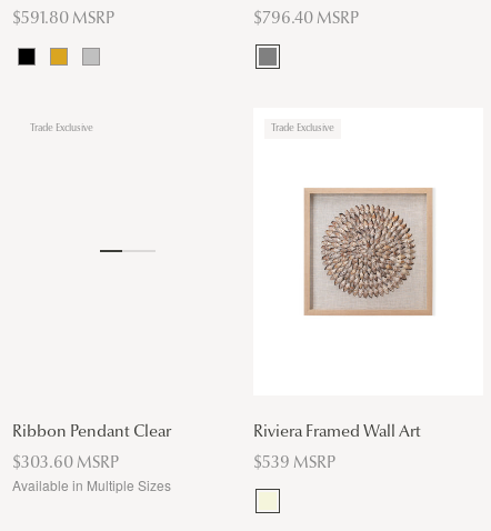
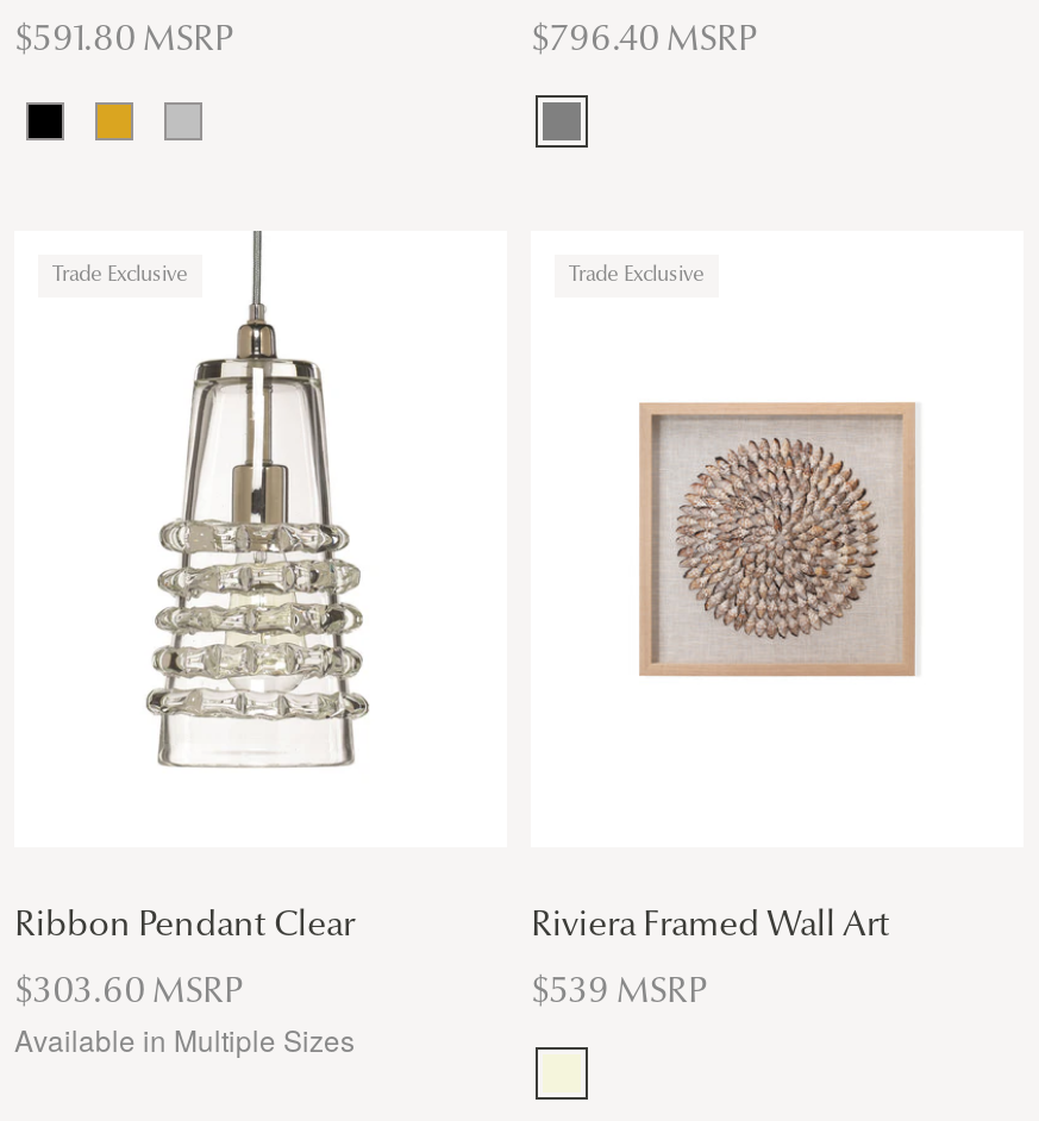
+ [image]
